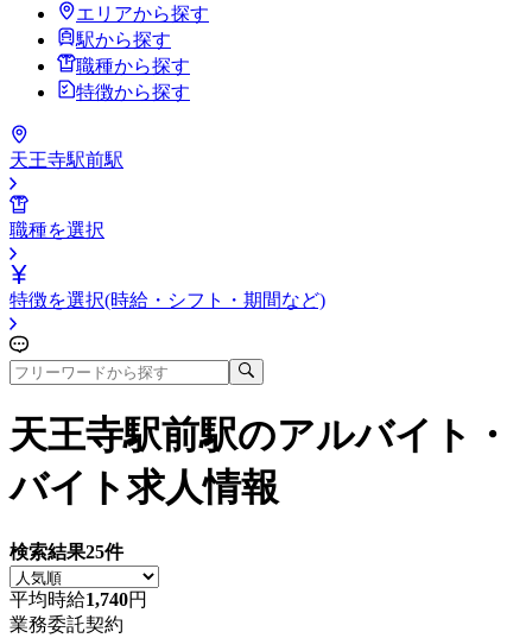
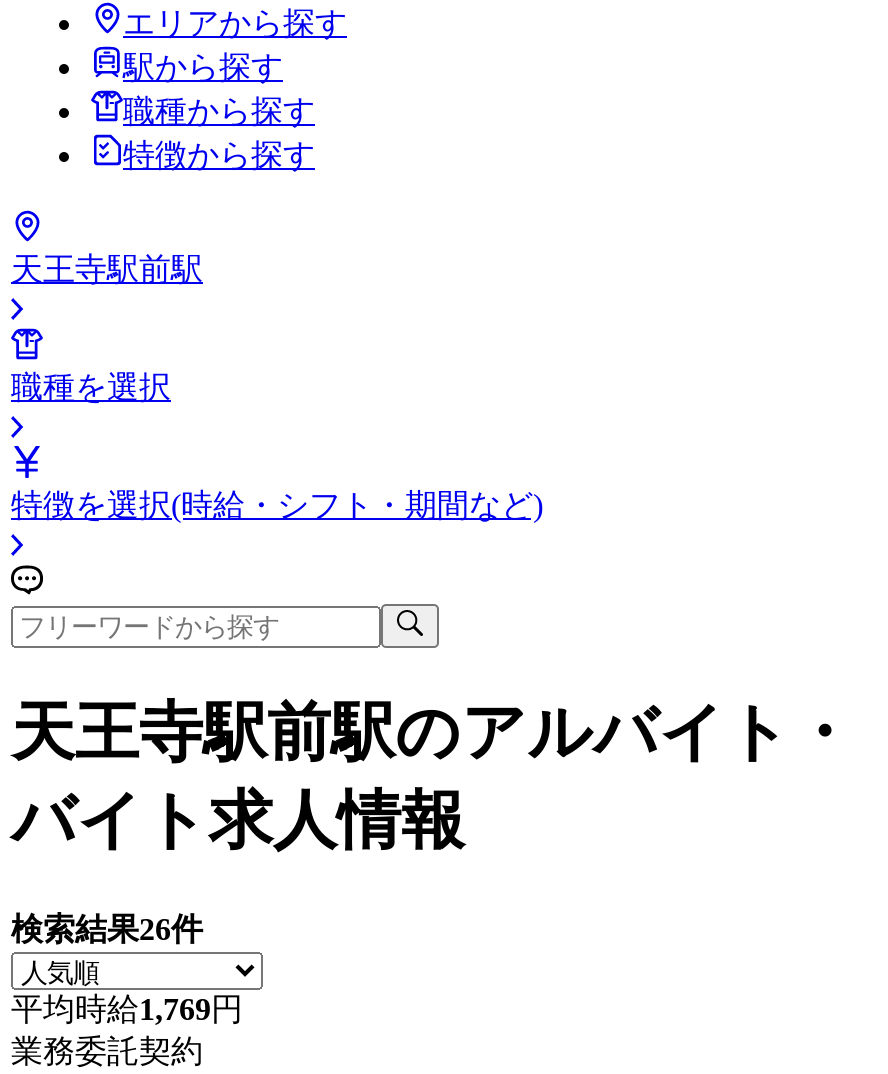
- 検索結果25件
+ 検索結果26件

- 平均時給1,740円
+ 平均時給1,769円
